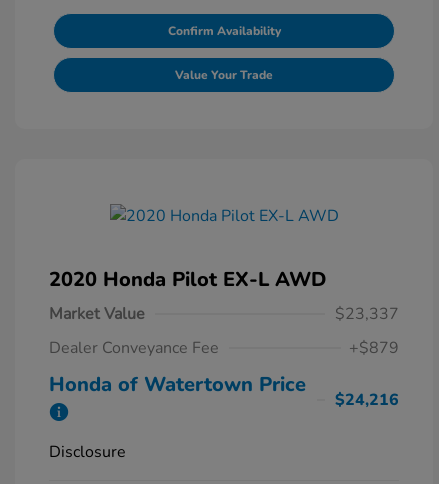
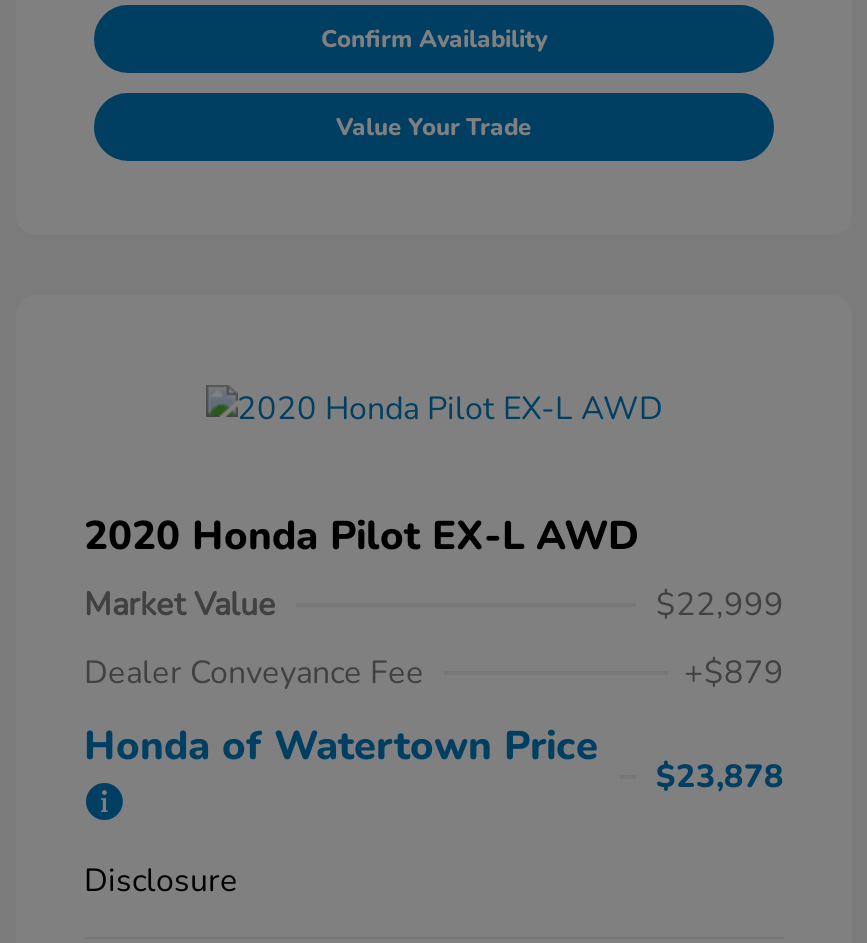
- $23,337
+ $22,999

- $24,216
+ $23,878
